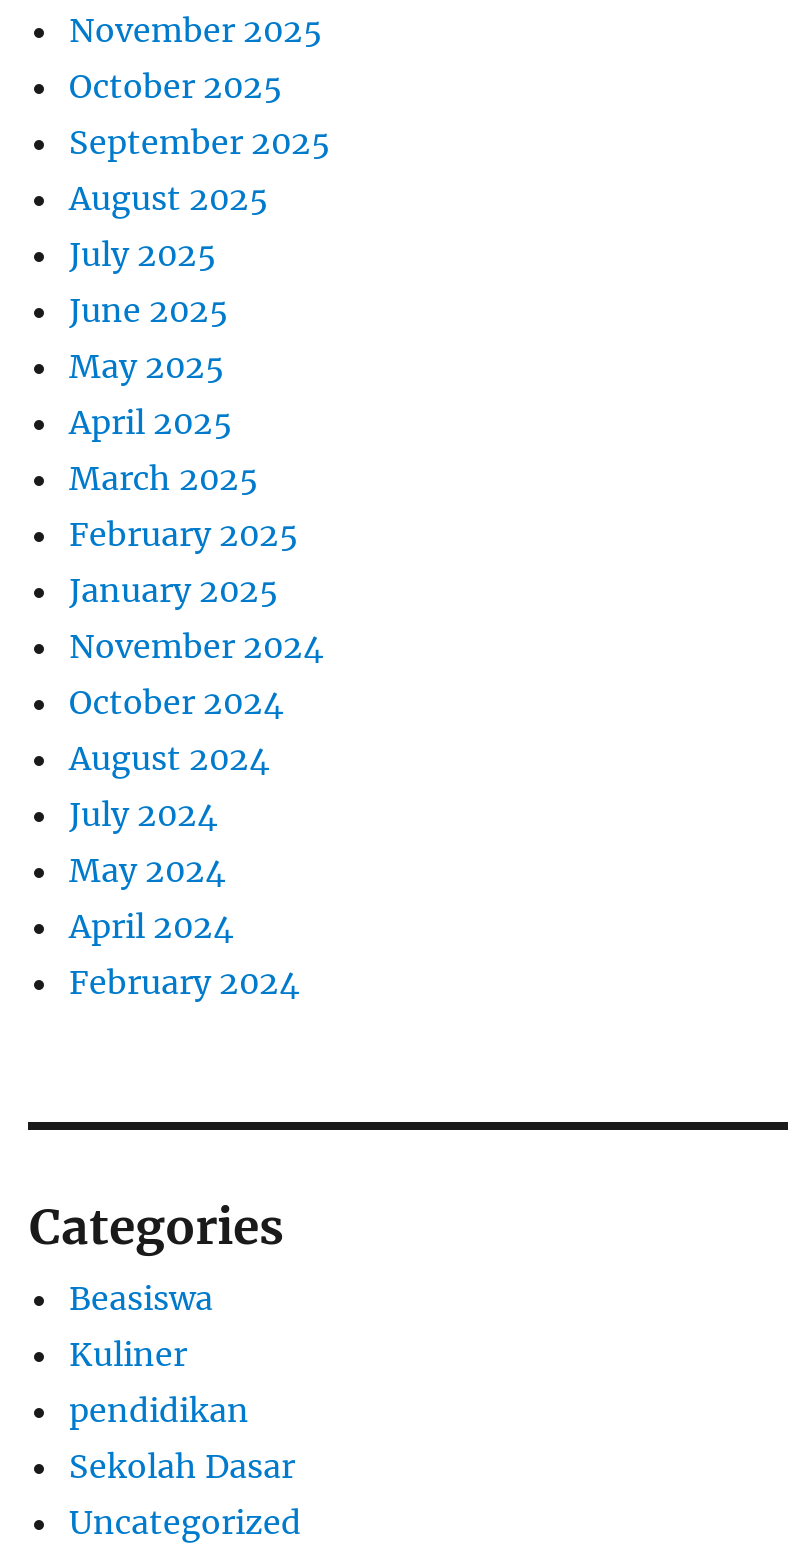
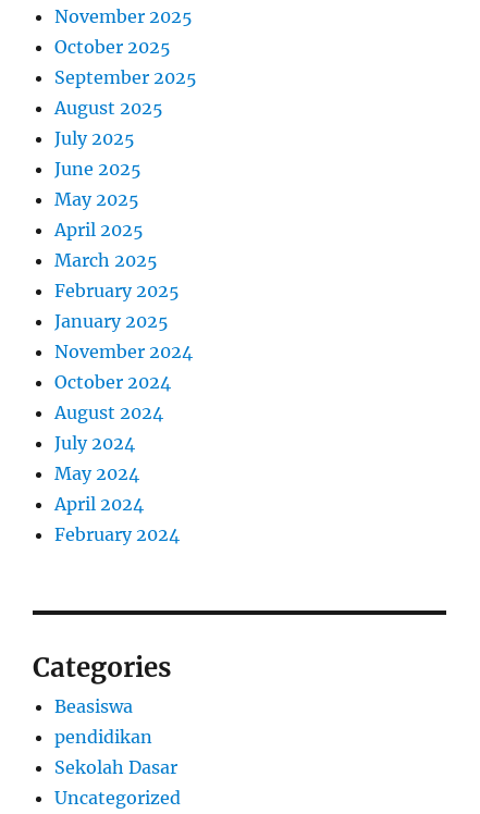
- Kuliner
